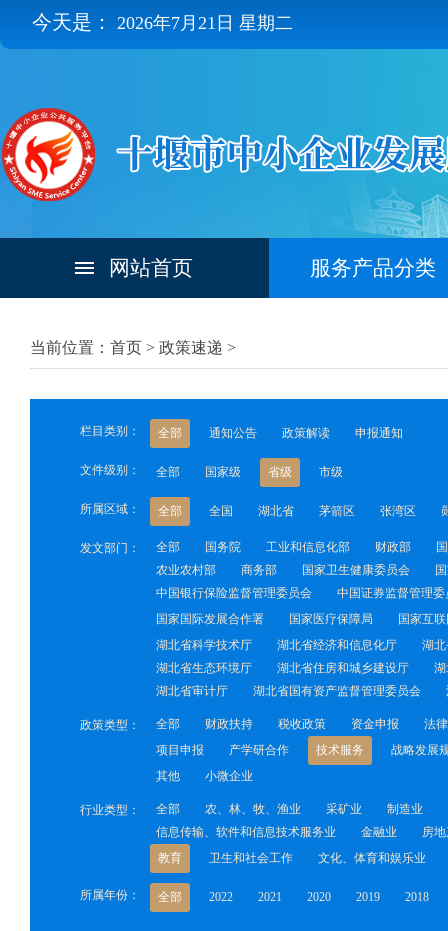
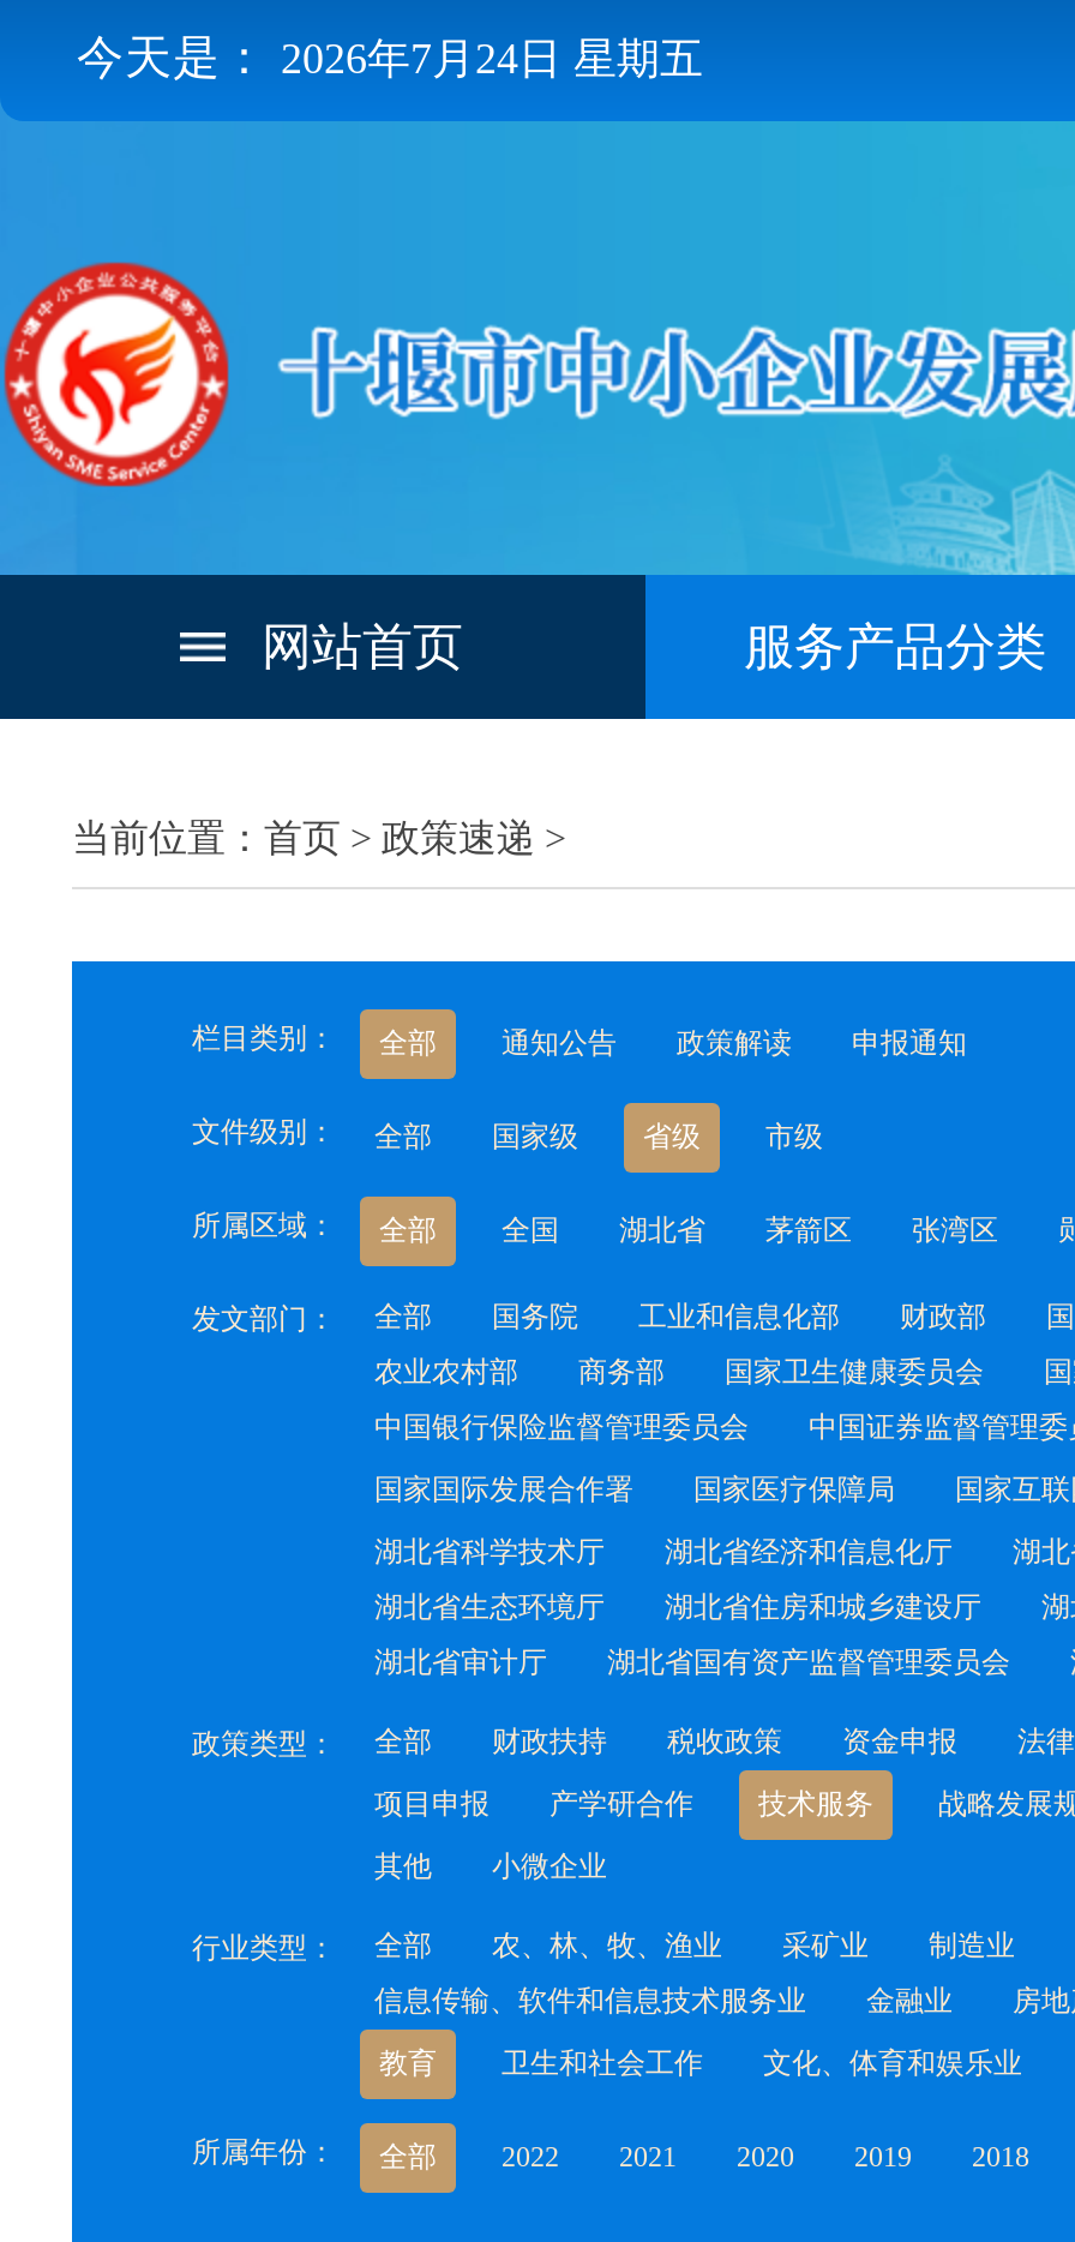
- 今天是：2026年7月21日 星期二
+ 今天是：2026年7月24日 星期五
